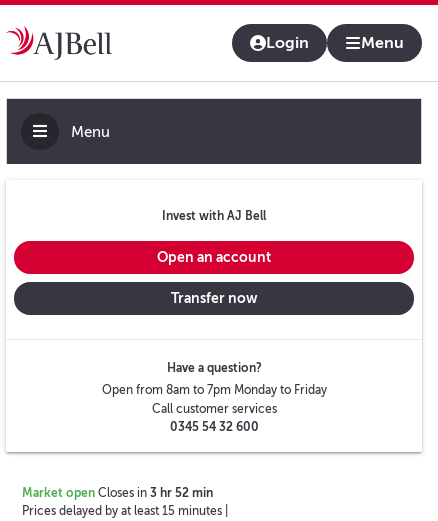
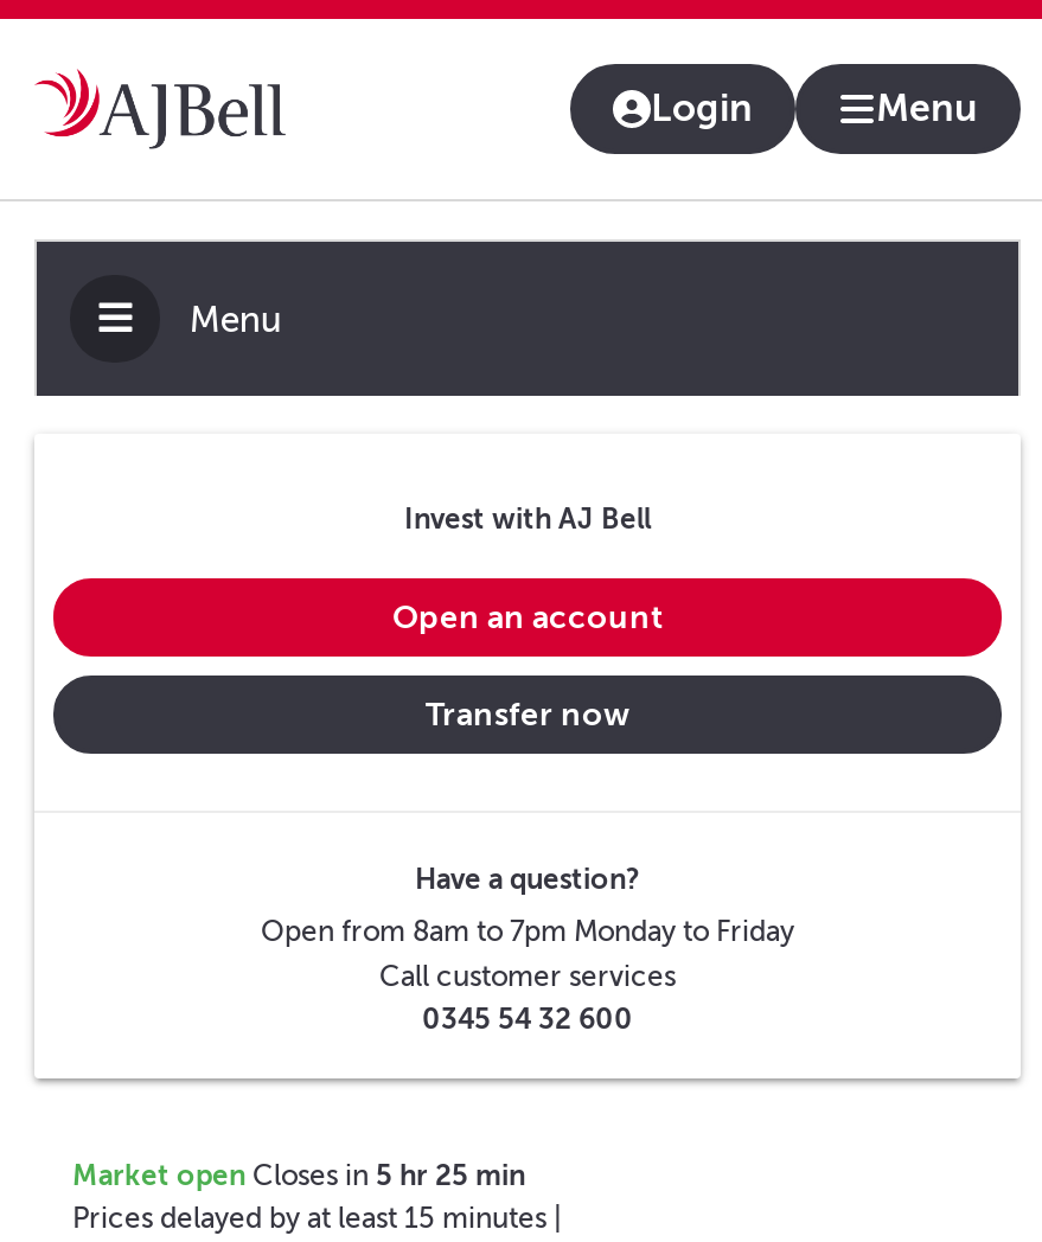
- Market open Closes in 3 hr 52 min
+ Market open Closes in 5 hr 25 min
